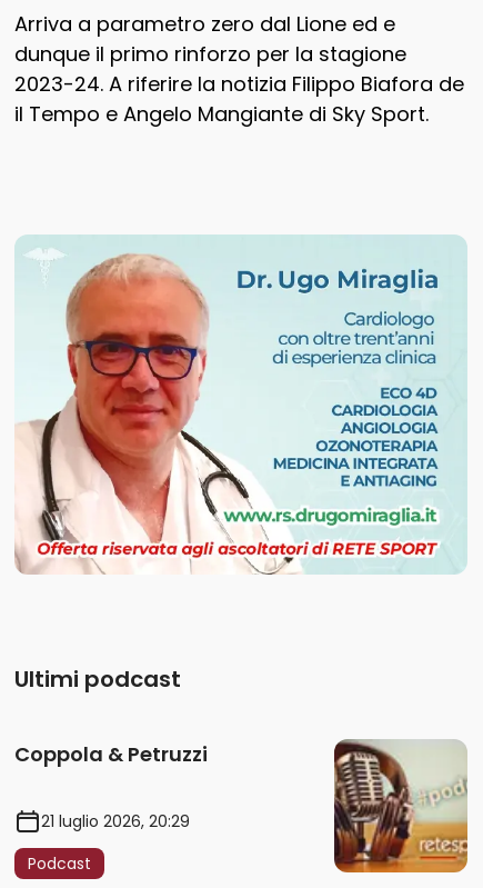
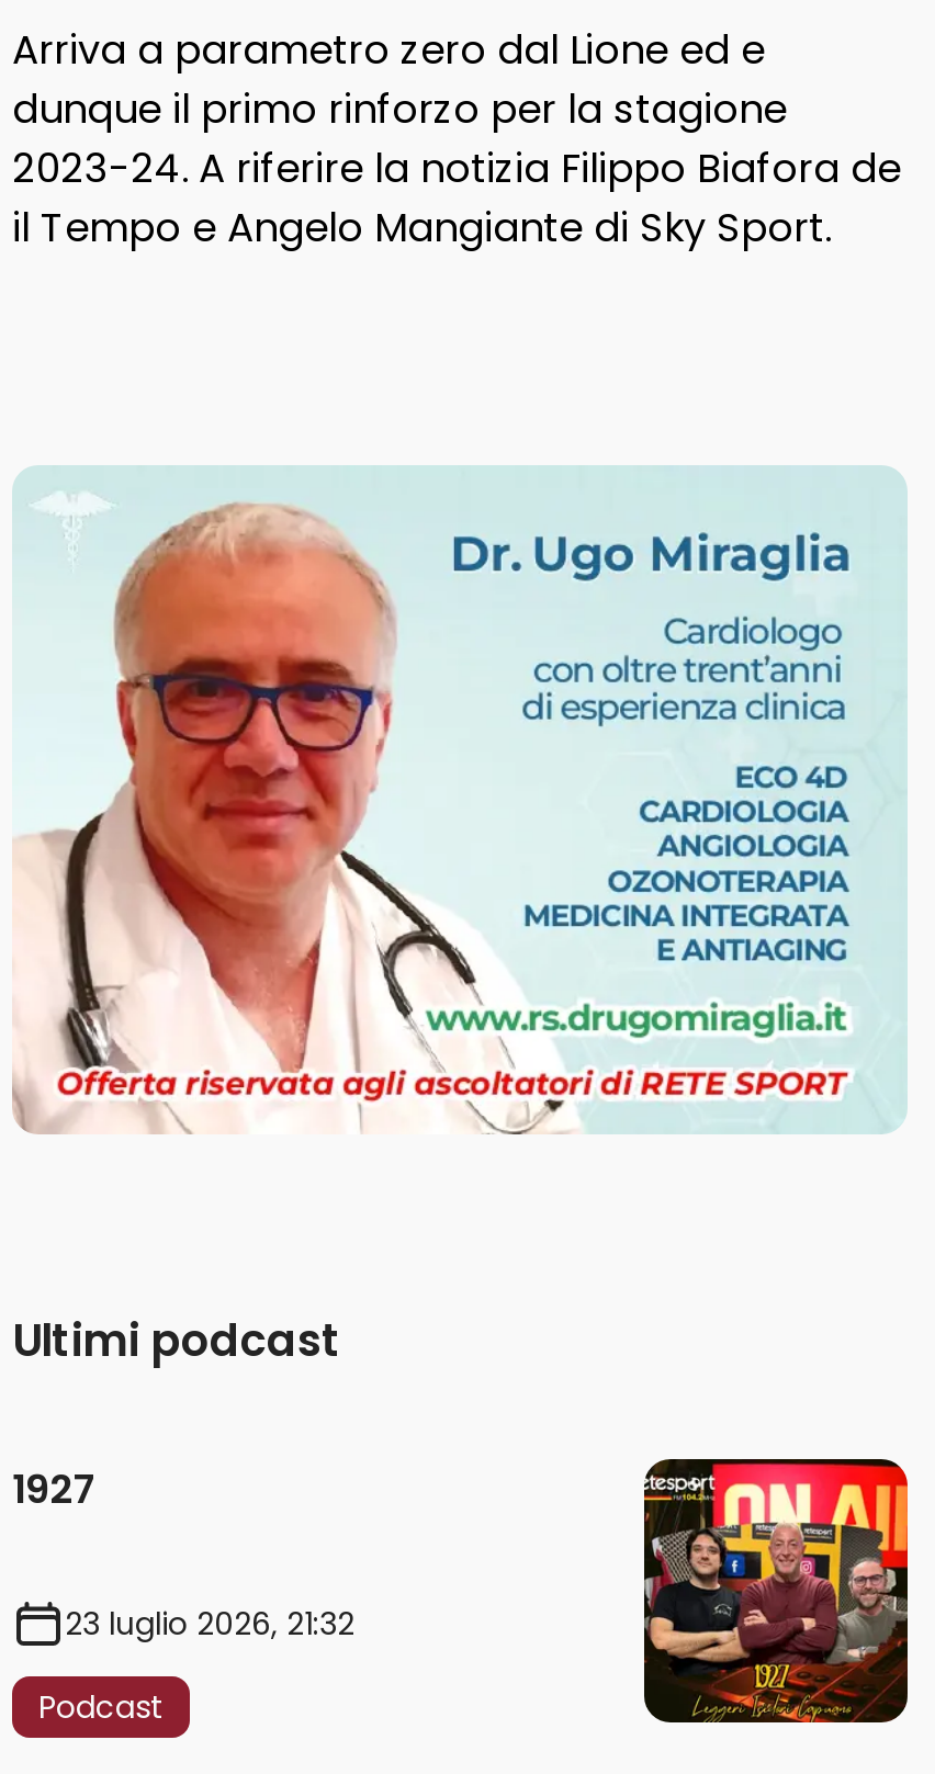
- Coppola & Petruzzi
+ 1927

- [image]
+ [image]

- 21 luglio 2026, 20:29
+ 23 luglio 2026, 21:32
